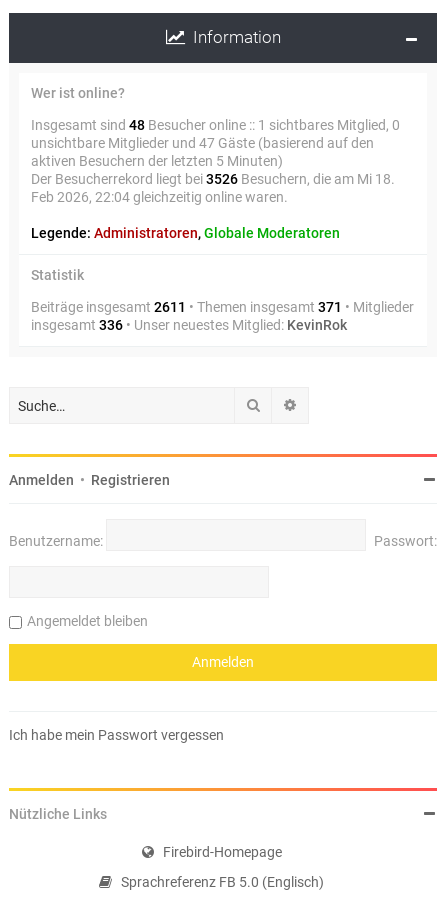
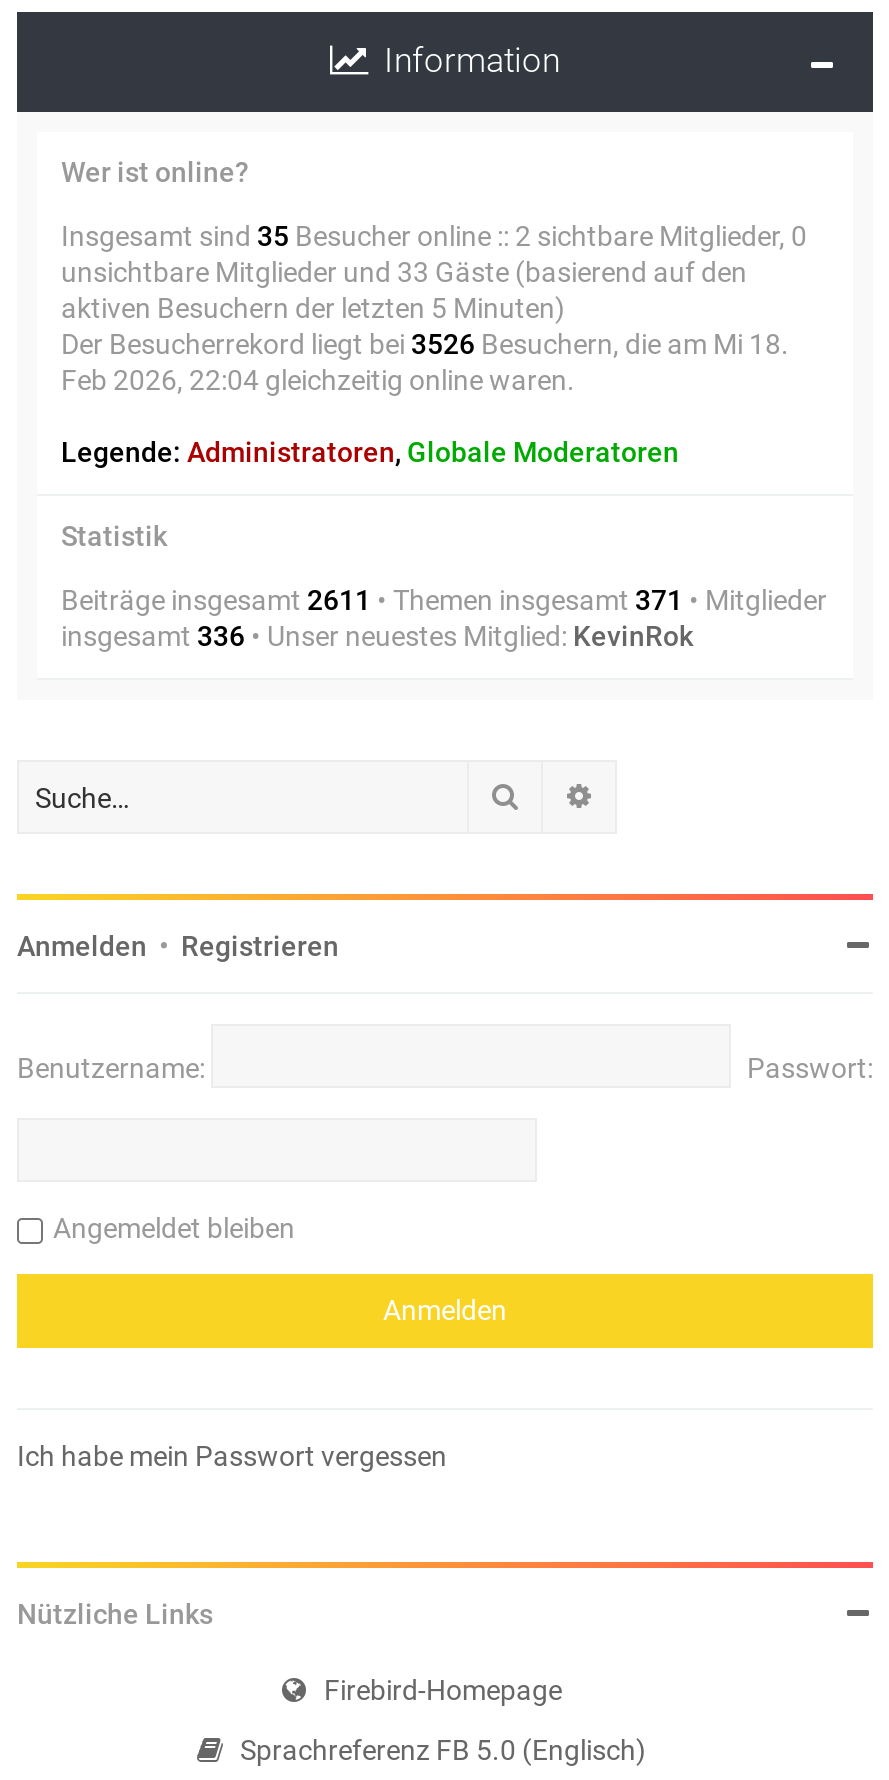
- Insgesamt sind 48 Besucher online :: 1 sichtbares Mitglied, 0
+ Insgesamt sind 35 Besucher online :: 2 sichtbare Mitglieder, 0

- unsichtbare Mitglieder und 47 Gäste (basierend auf den
+ unsichtbare Mitglieder und 33 Gäste (basierend auf den
